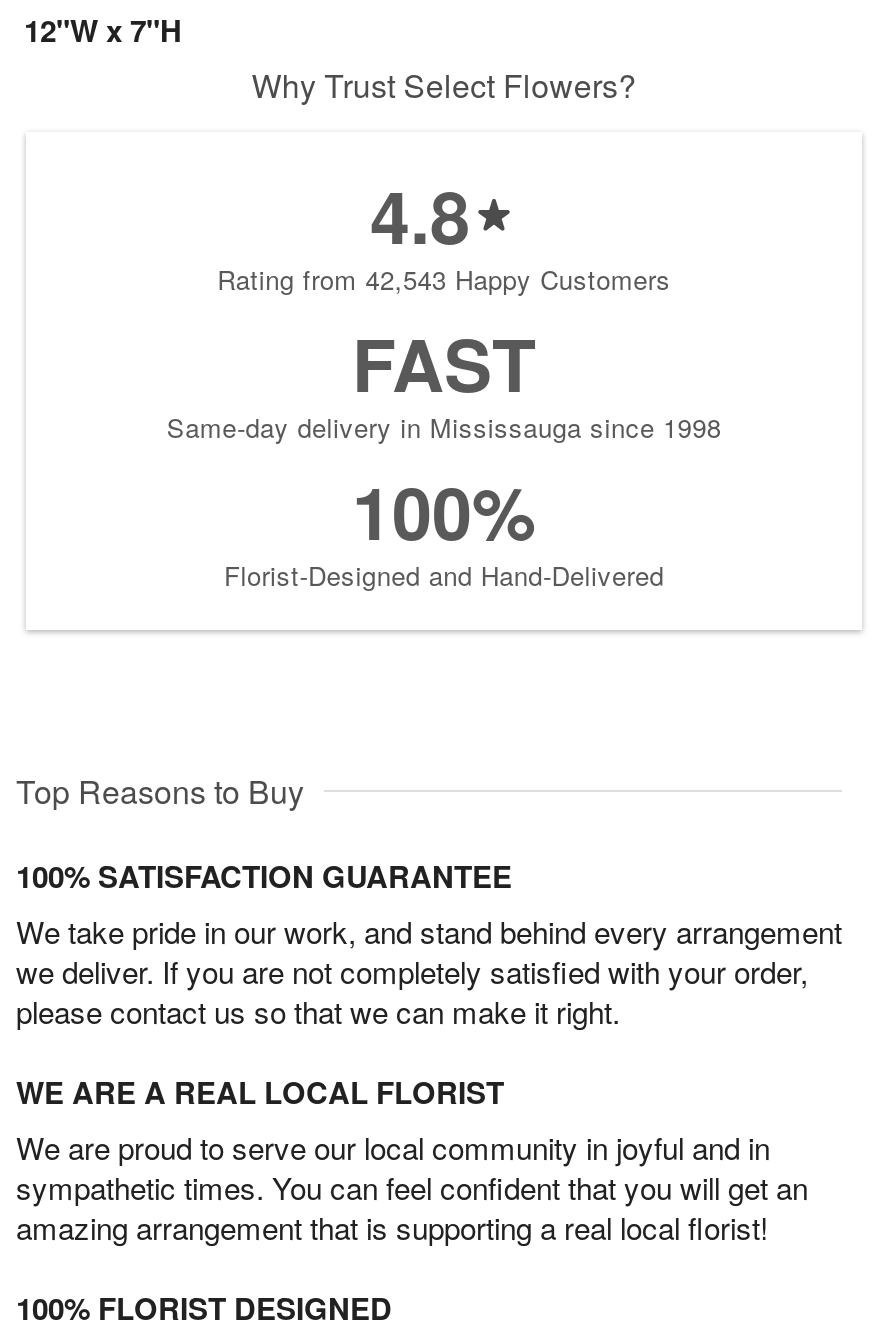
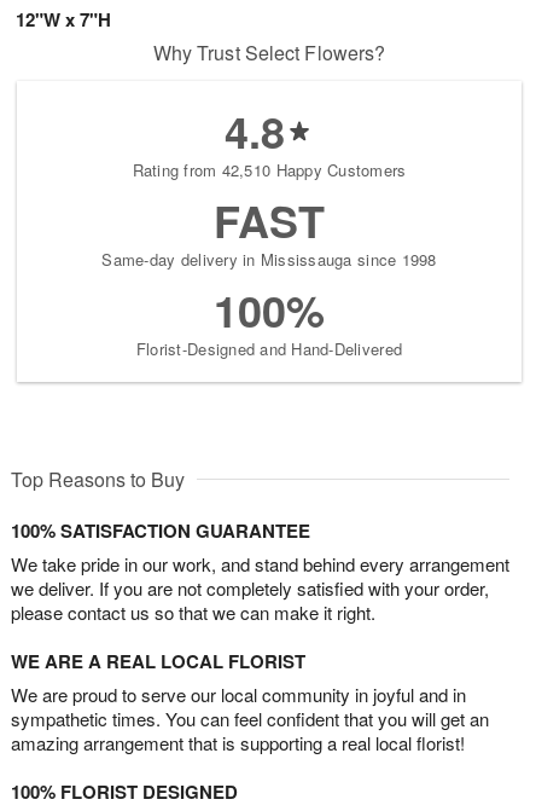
- Rating from 42,543 Happy Customers
+ Rating from 42,510 Happy Customers
